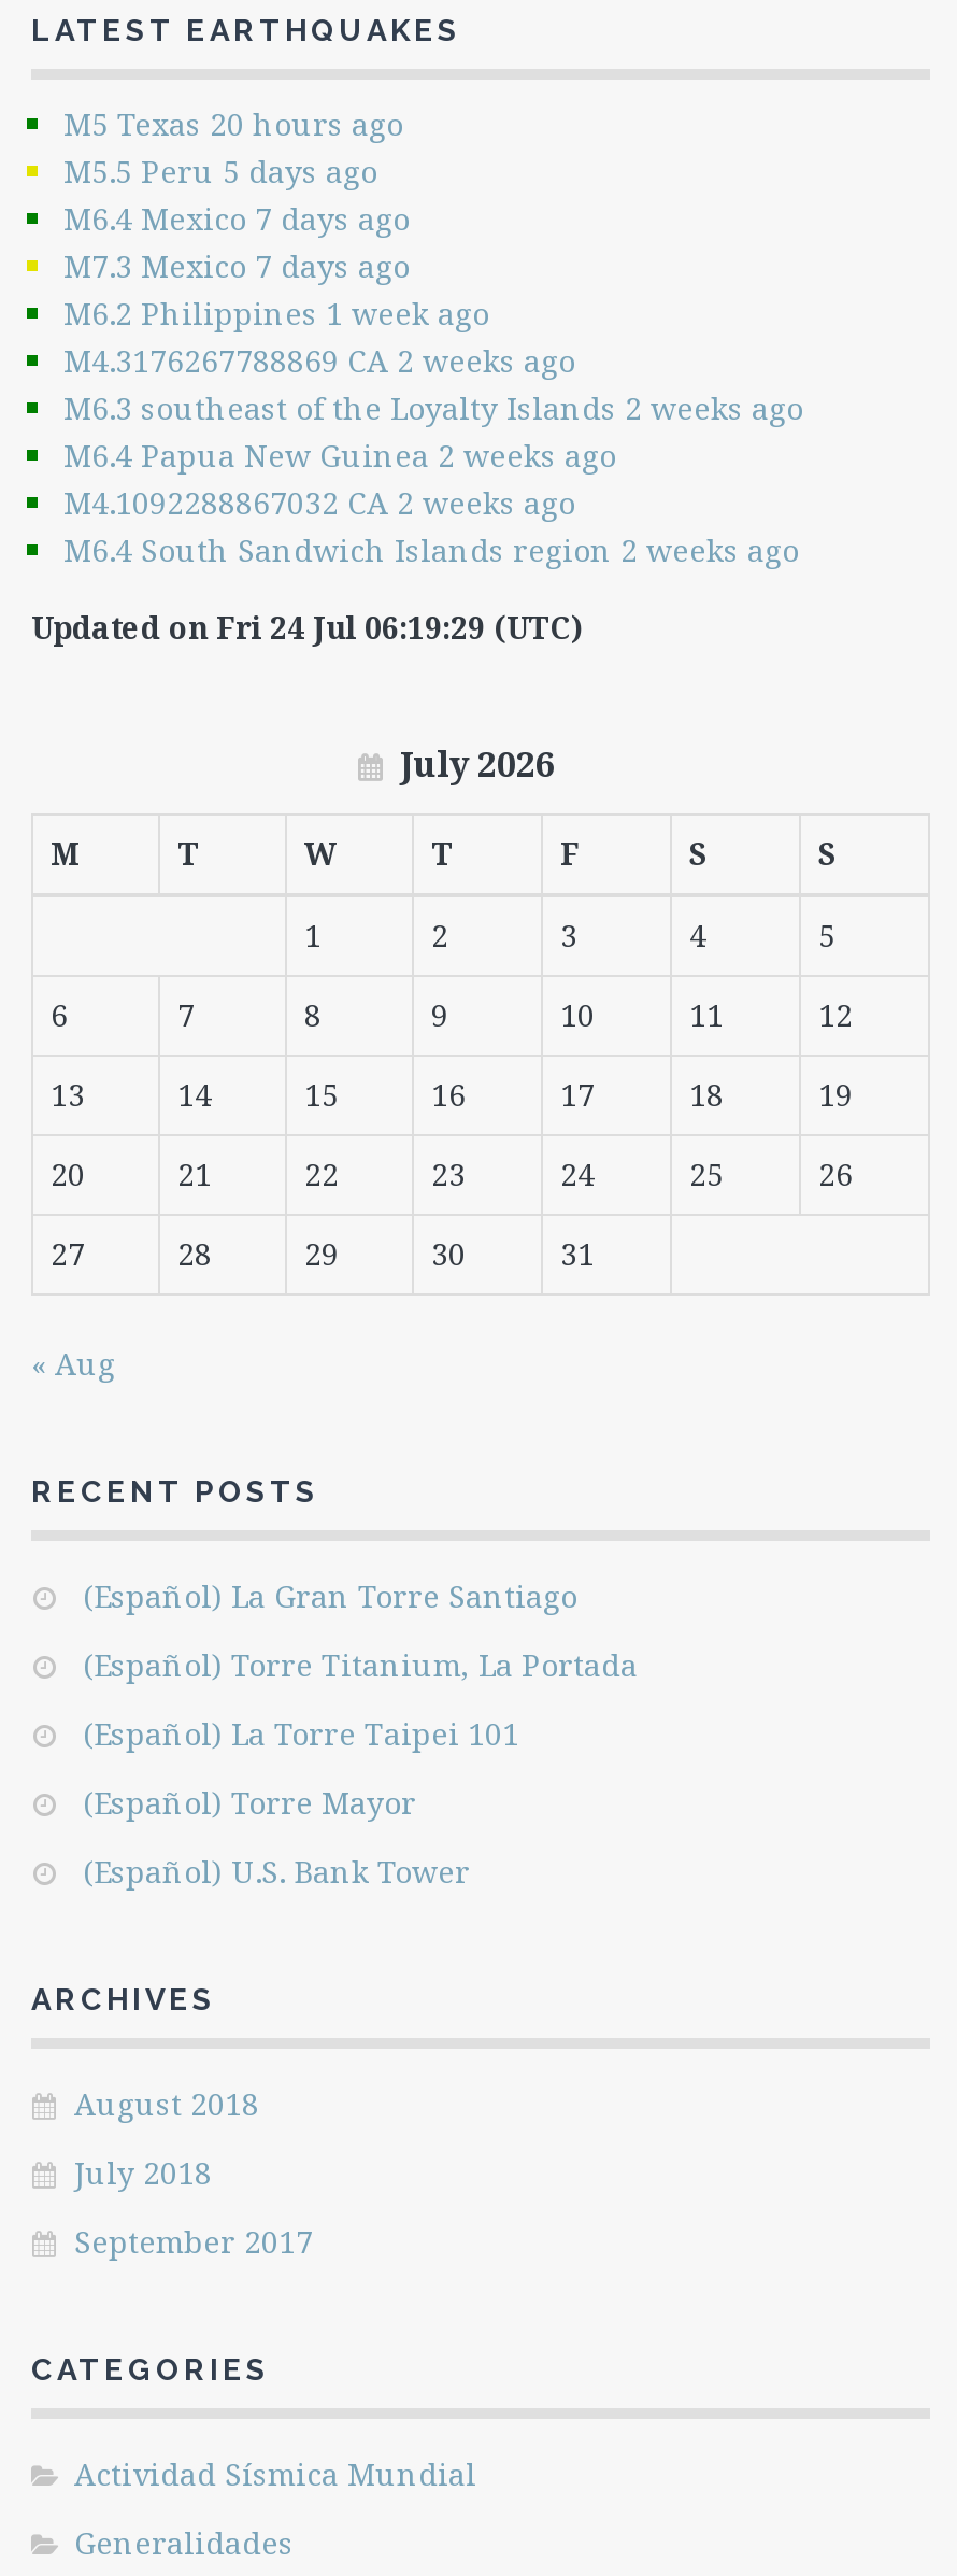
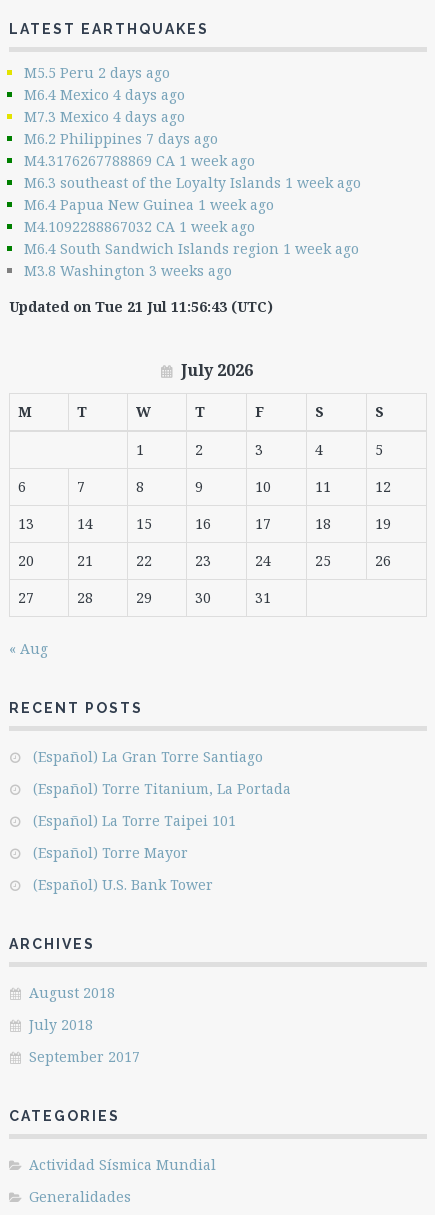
- M5 Texas 20 hours ago
- M5.5 Peru 5 days ago
- M6.4 Mexico 7 days ago
- M7.3 Mexico 7 days ago
- M6.2 Philippines 1 week ago
- M4.3176267788869 CA 2 weeks ago
- M6.3 southeast of the Loyalty Islands 2 weeks ago
- M6.4 Papua New Guinea 2 weeks ago
- M4.1092288867032 CA 2 weeks ago
- M6.4 South Sandwich Islands region 2 weeks ago
+ M5.5 Peru 2 days ago
+ M6.4 Mexico 4 days ago
+ M7.3 Mexico 4 days ago
+ M6.2 Philippines 7 days ago
+ M4.3176267788869 CA 1 week ago
+ M6.3 southeast of the Loyalty Islands 1 week ago
+ M6.4 Papua New Guinea 1 week ago
+ M4.1092288867032 CA 1 week ago
+ M6.4 South Sandwich Islands region 1 week ago
+ M3.8 Washington 3 weeks ago

- Updated on Fri 24 Jul 06:19:29 (UTC)
+ Updated on Tue 21 Jul 11:56:43 (UTC)
